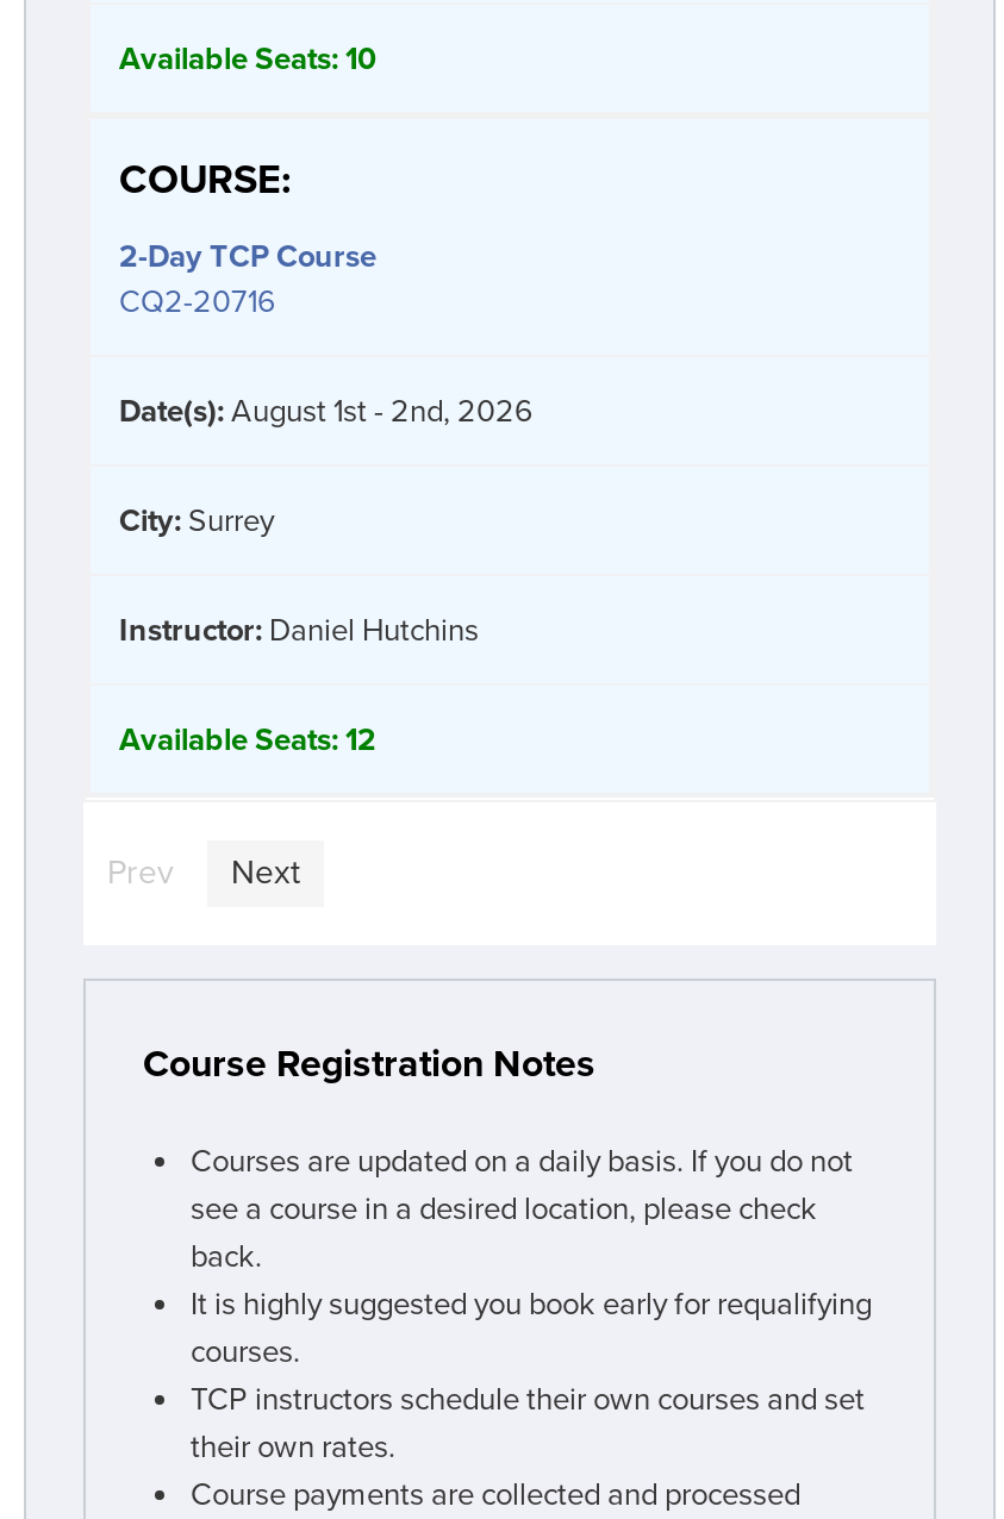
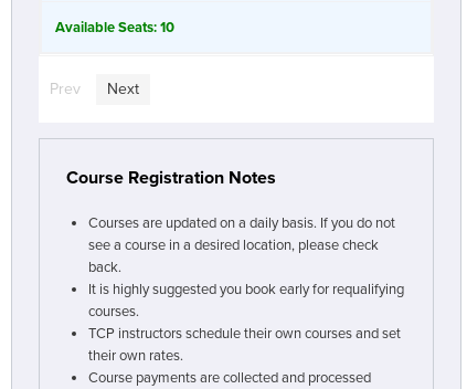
- COURSE:
- 2-Day TCP Course
- CQ2-20716
- Date(s): August 1st - 2nd, 2026
- City: Surrey
- Instructor: Daniel Hutchins
- Available Seats: 12
